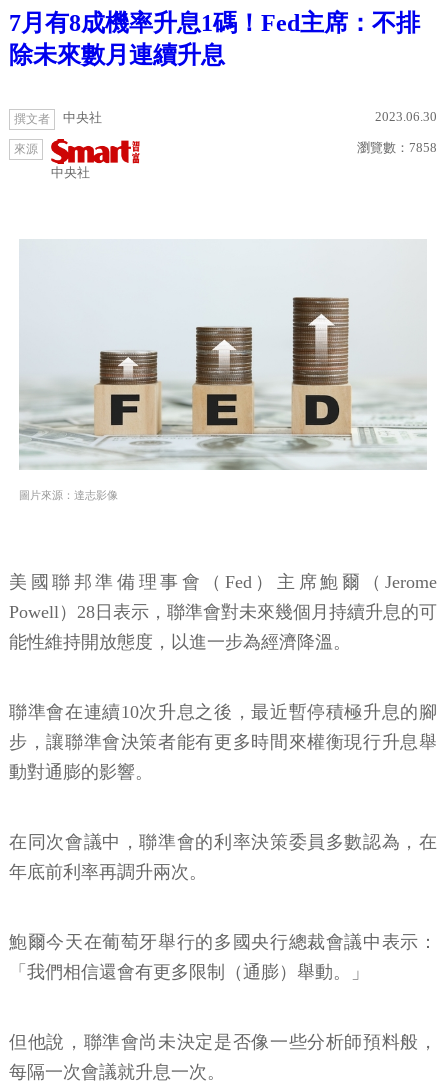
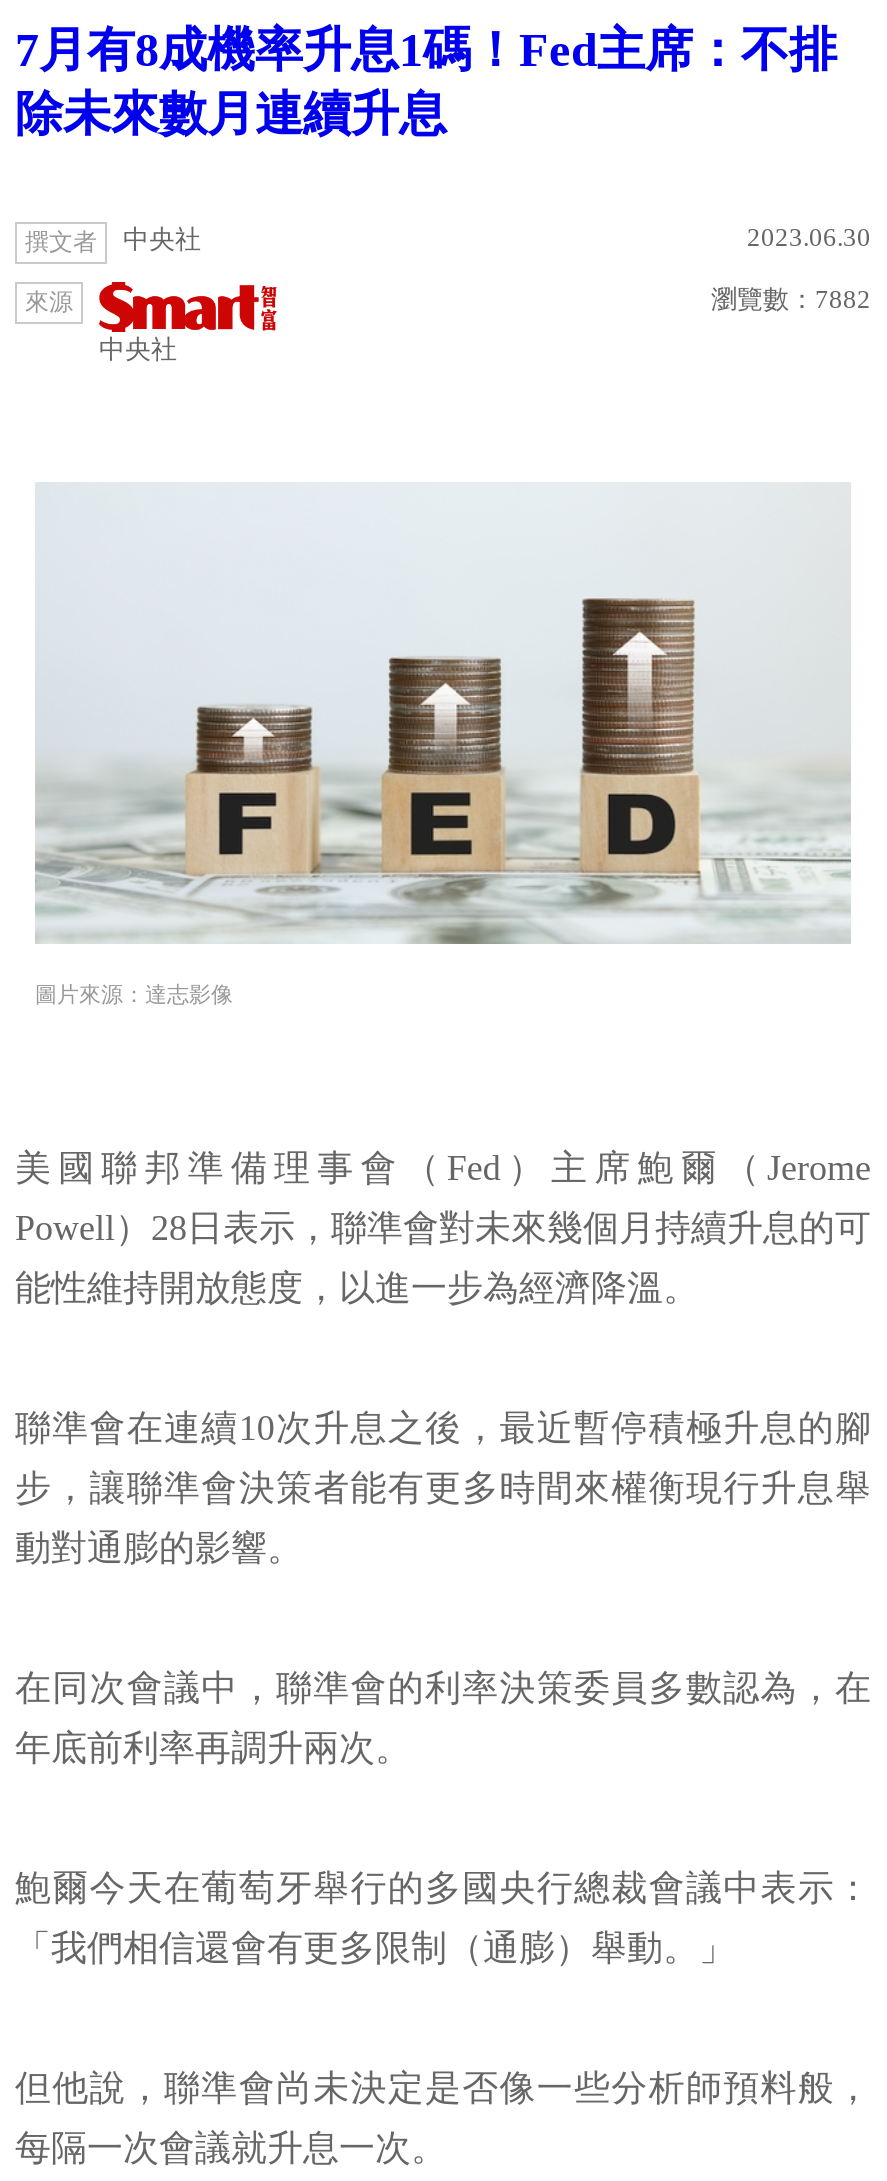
- 瀏覽數：7858
+ 瀏覽數：7882
